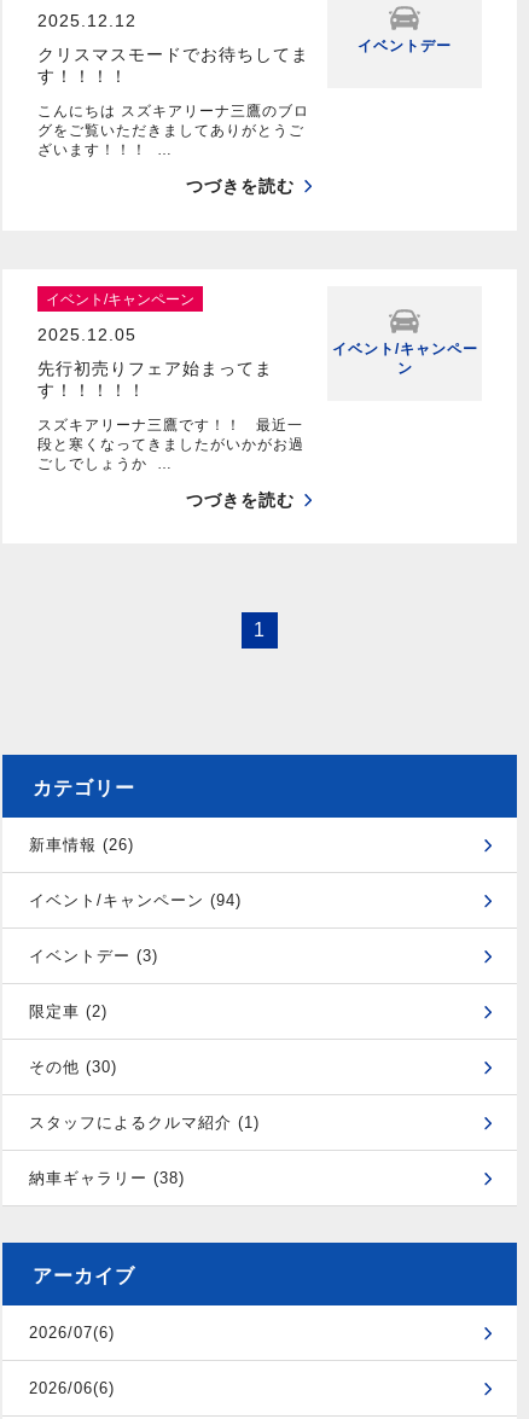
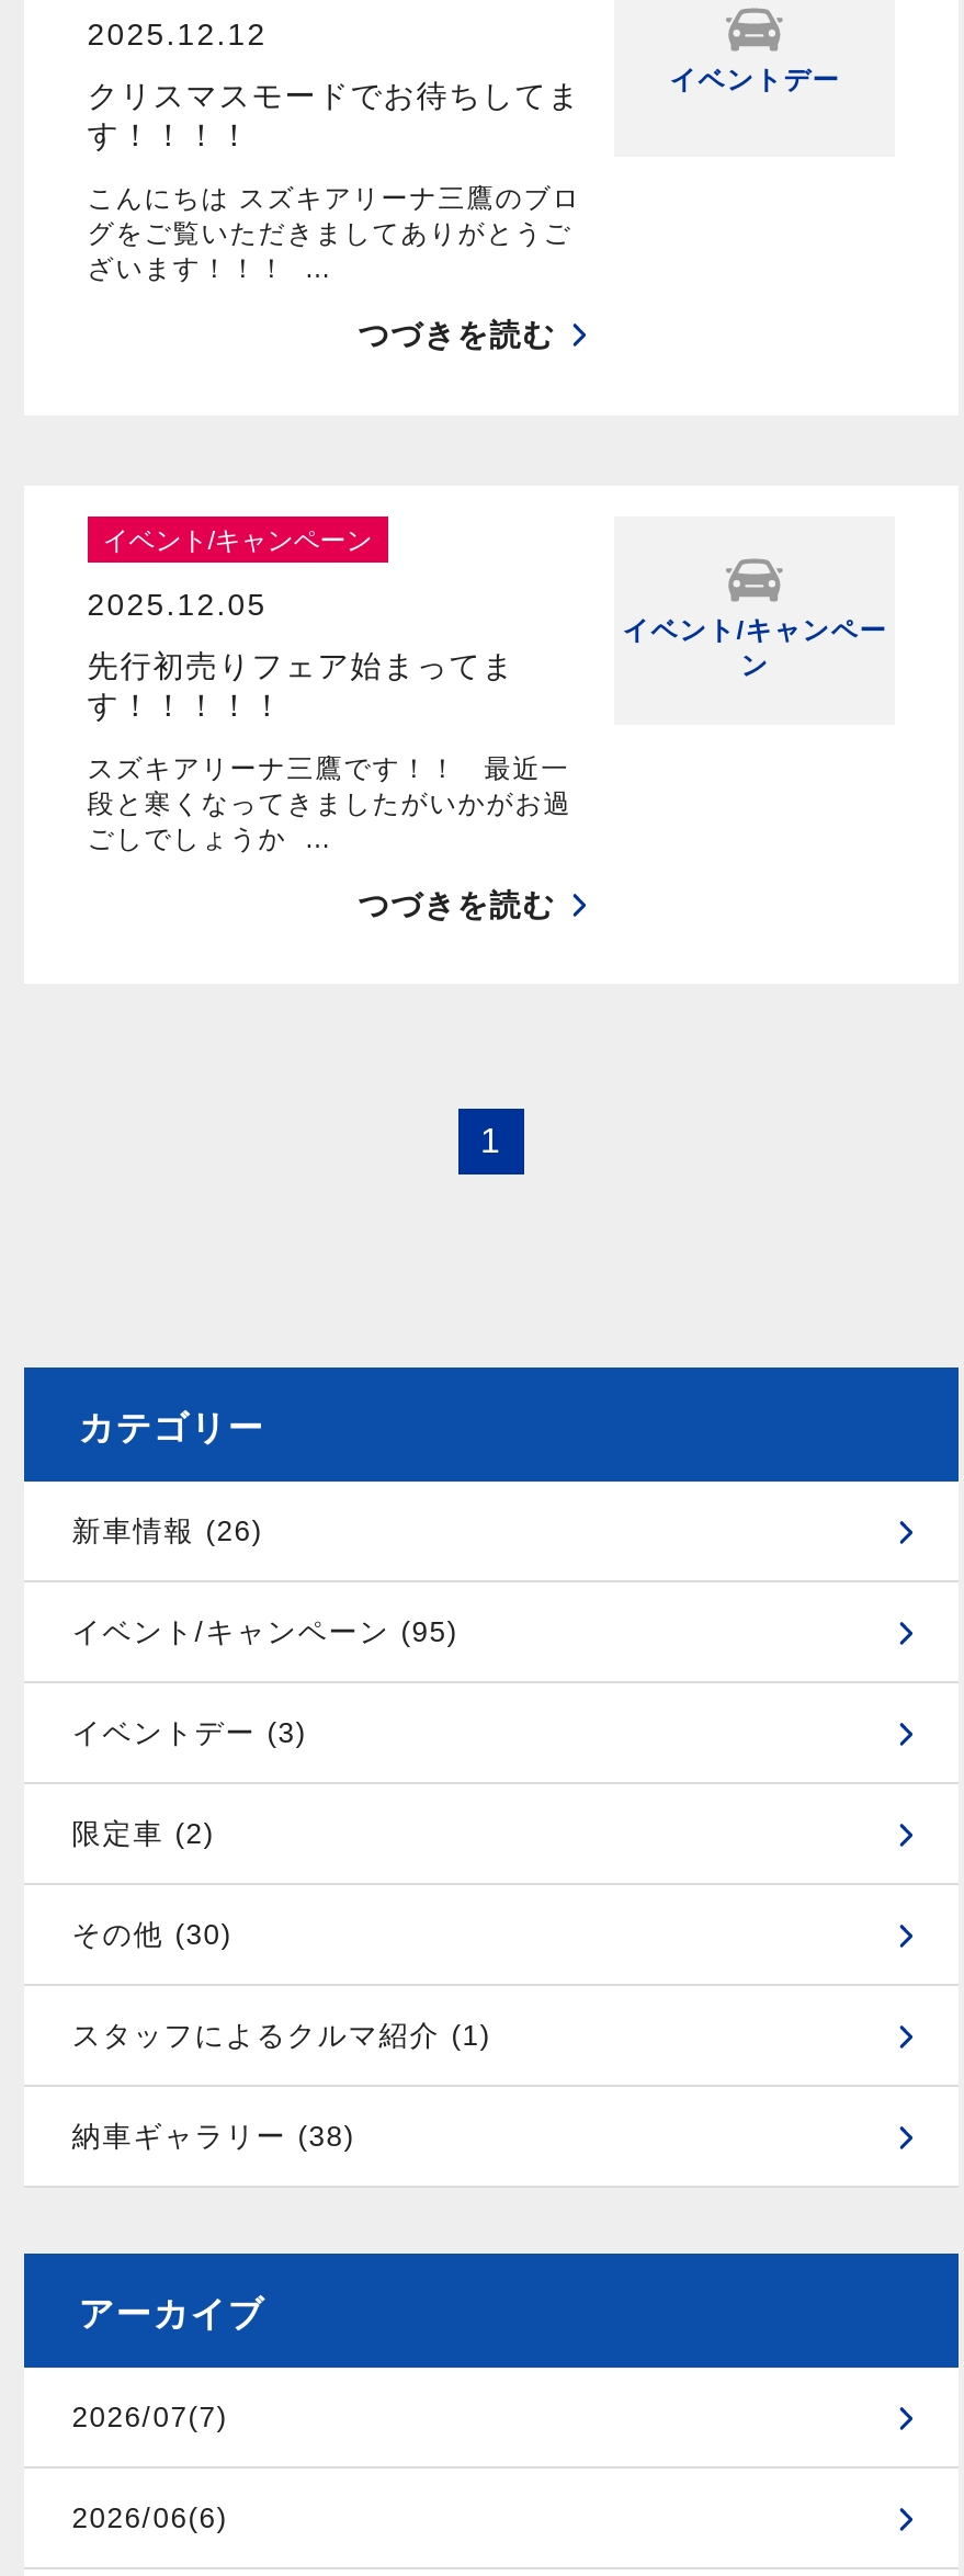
- イベント/キャンペーン (94)
+ イベント/キャンペーン (95)

- 2026/07(6)
+ 2026/07(7)
